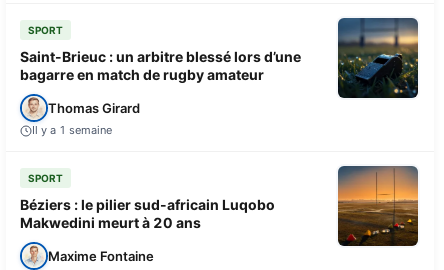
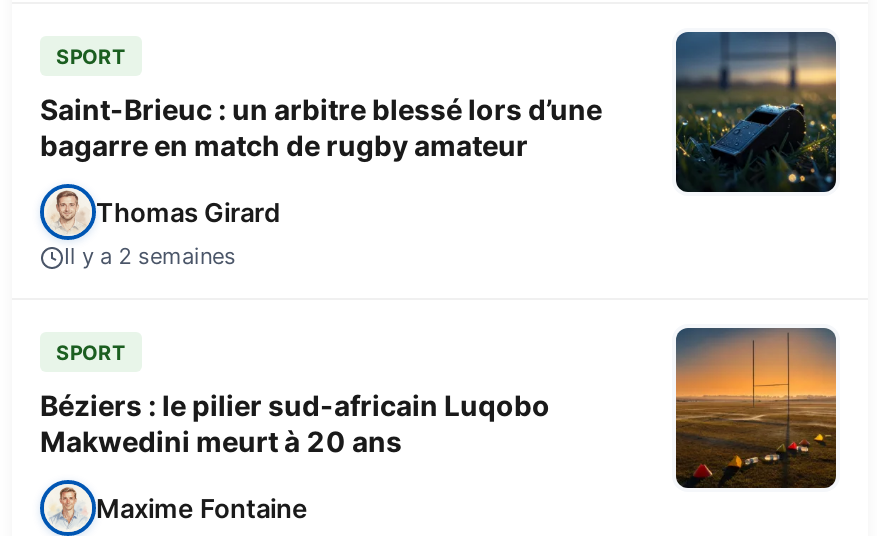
- Il y a 1 semaine
+ Il y a 2 semaines
